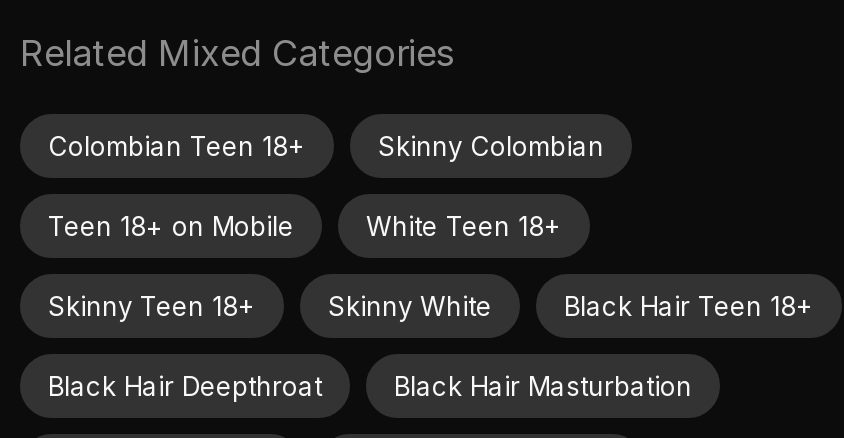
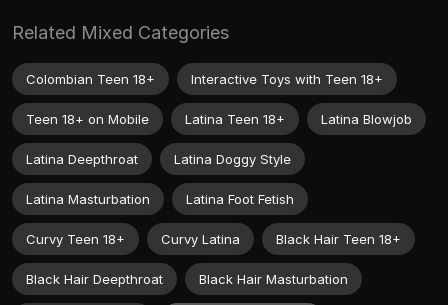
- Skinny Colombian
+ Interactive Toys with Teen 18+

- White Teen 18+
- Skinny Teen 18+
- Skinny White
+ Latina Teen 18+
+ Latina Blowjob
+ Latina Deepthroat
+ Latina Doggy Style
+ Latina Masturbation
+ Latina Foot Fetish
+ Curvy Teen 18+
+ Curvy Latina
